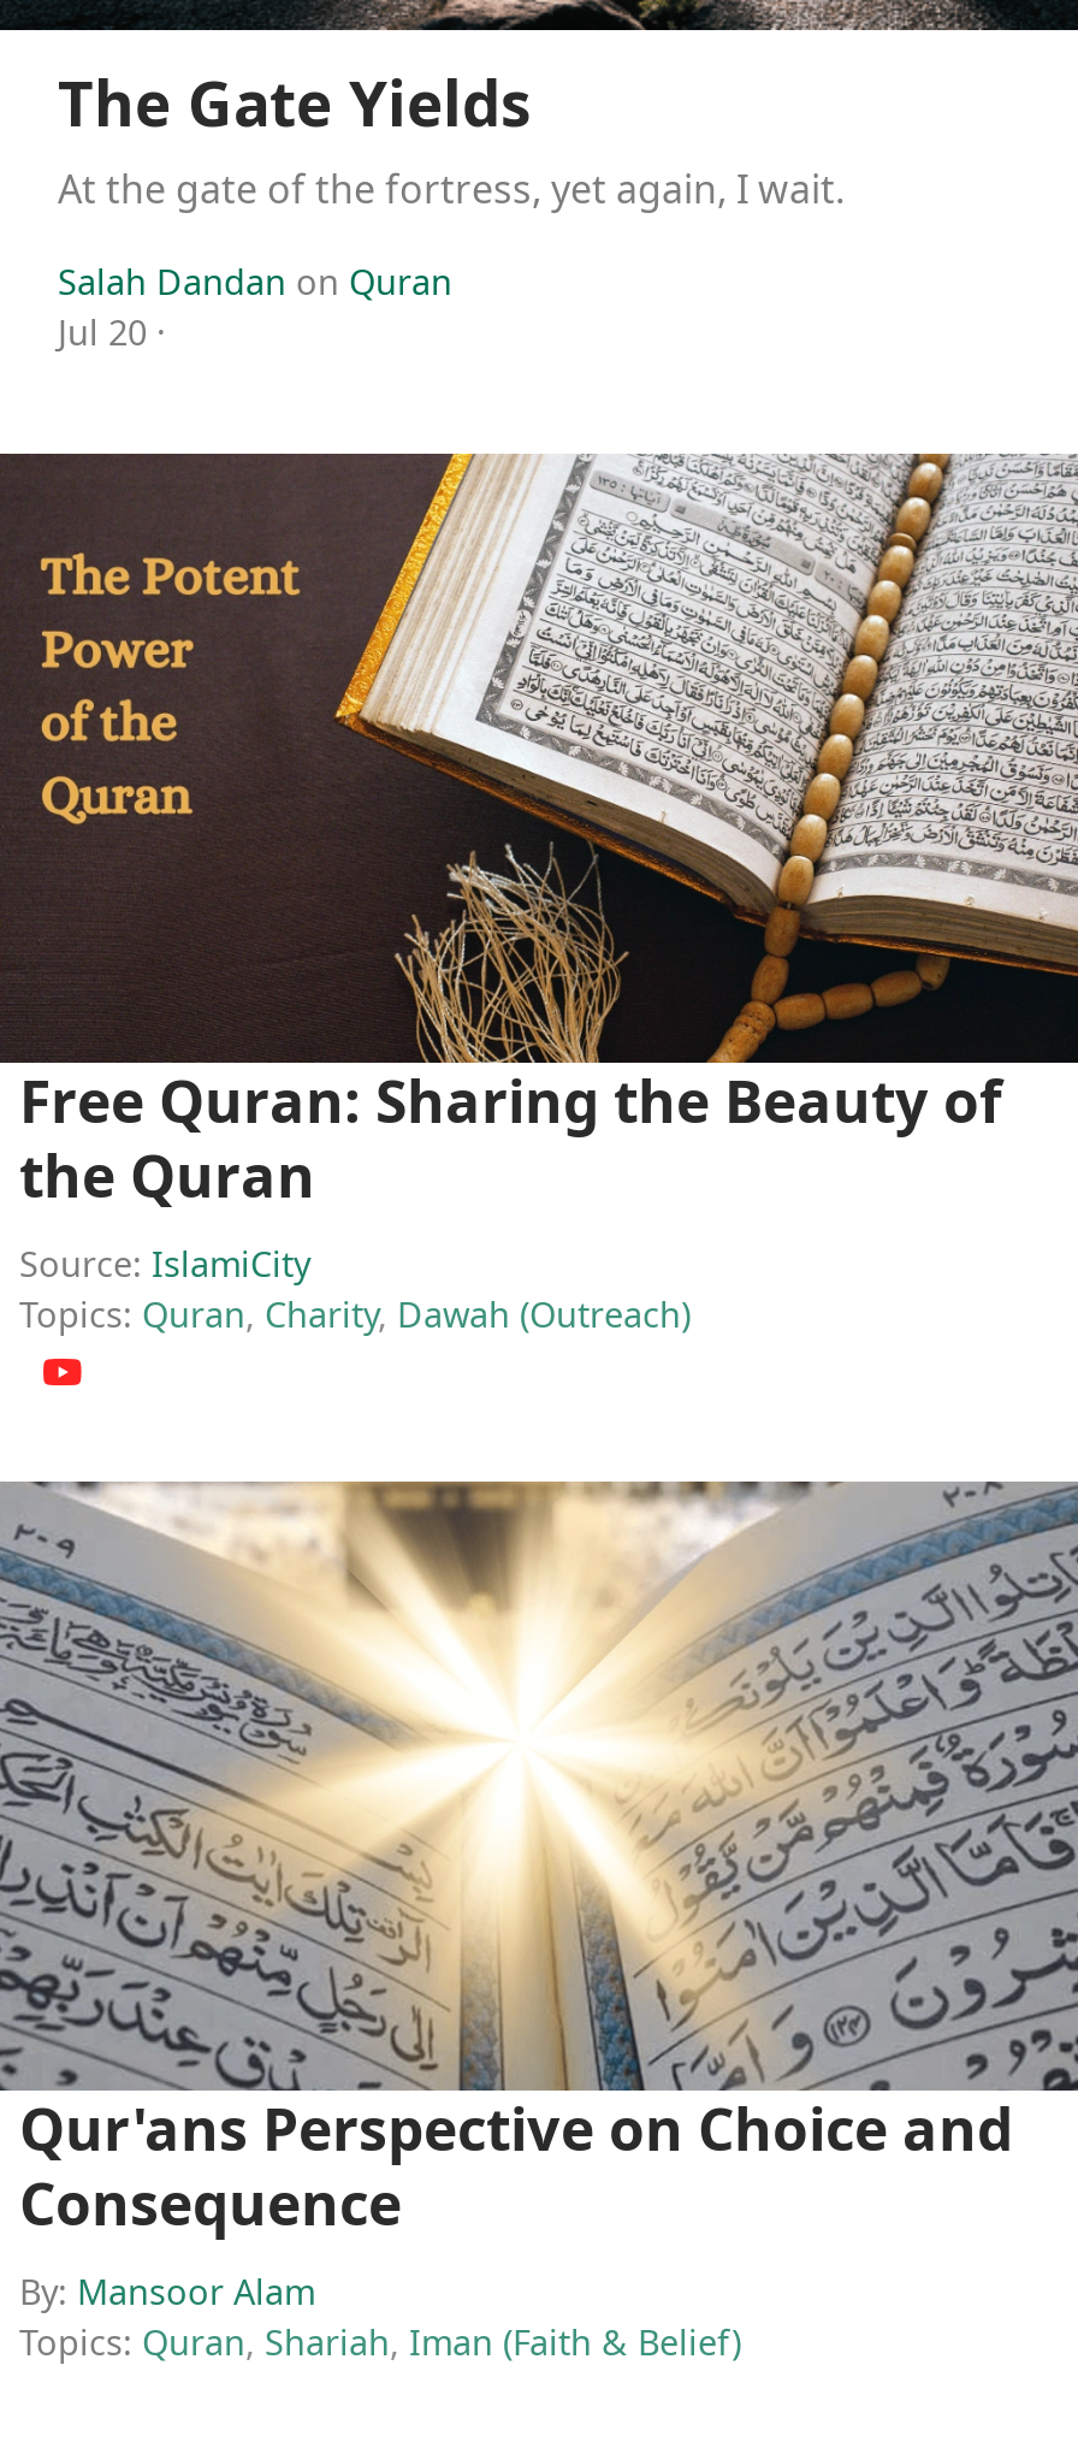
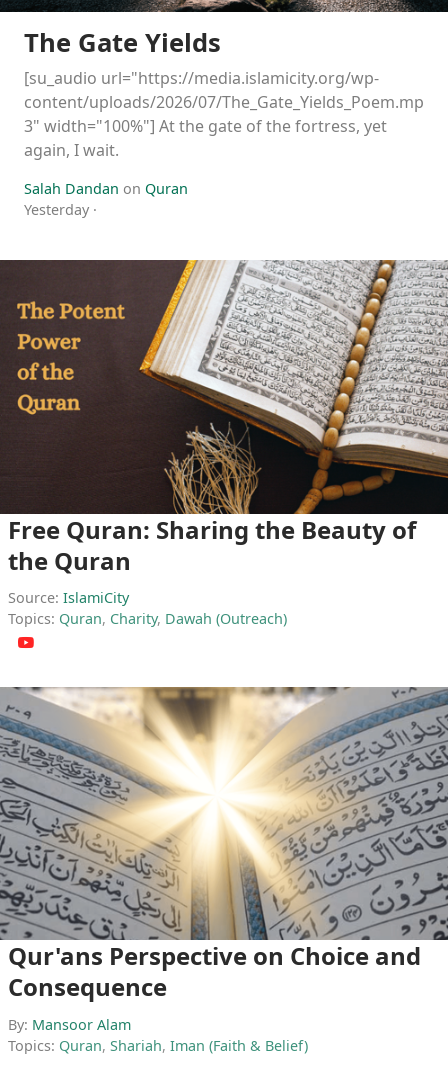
- At the gate of the fortress, yet again, I wait.
+ [su_audio url="https://media.islamicity.org/wp-
+ content/uploads/2026/07/The_Gate_Yields_Poem.mp
+ 3" width="100%"] At the gate of the fortress, yet
+ again, I wait.

- Jul 20 ·
+ Yesterday ·
